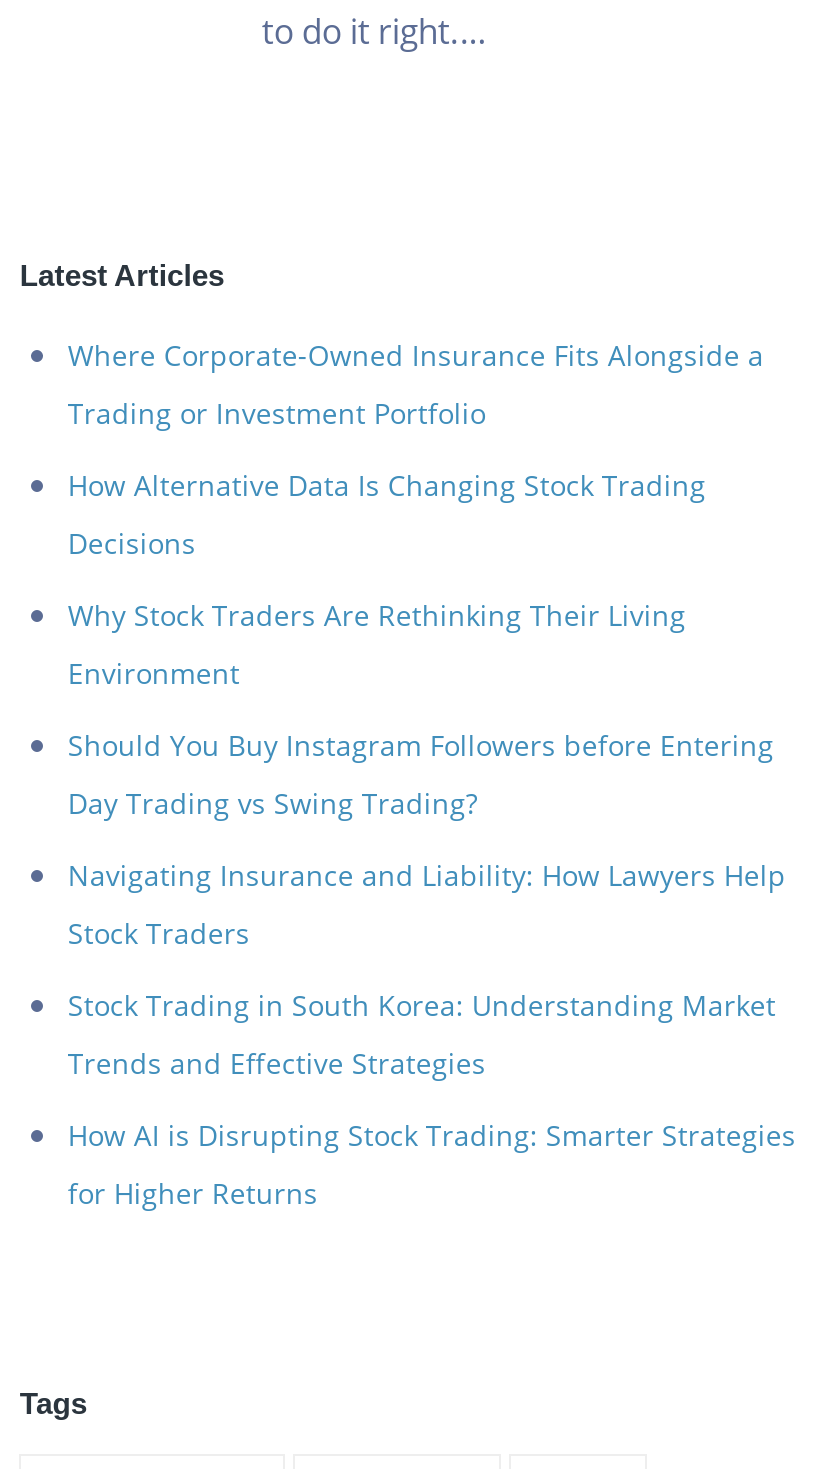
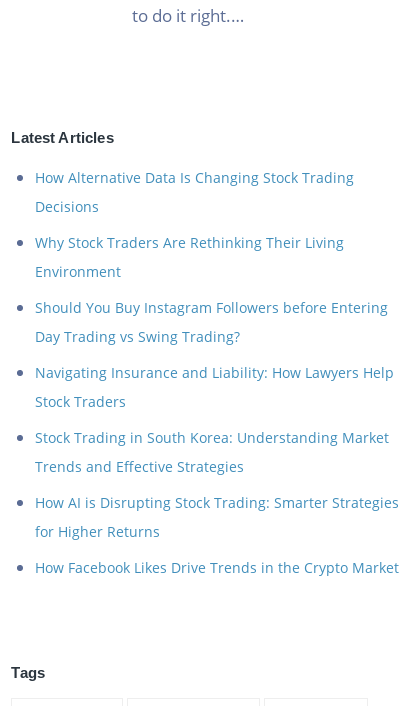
- Where Corporate-Owned Insurance Fits Alongside a
- Trading or Investment Portfolio

moved up: How Alternative Data Is Changing Stock Trading | Decisions | Why Stock Traders Are Rethinking Their Living | ... | How AI is Disrupting Stock Trading: Smarter Strategies | for Higher Returns

+ How Facebook Likes Drive Trends in the Crypto Market
